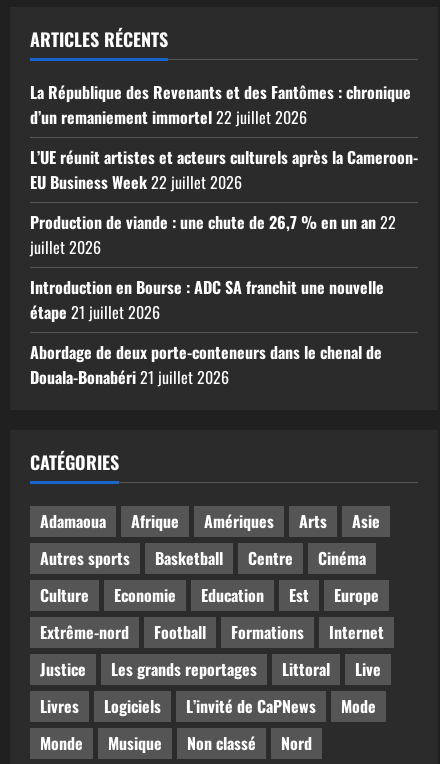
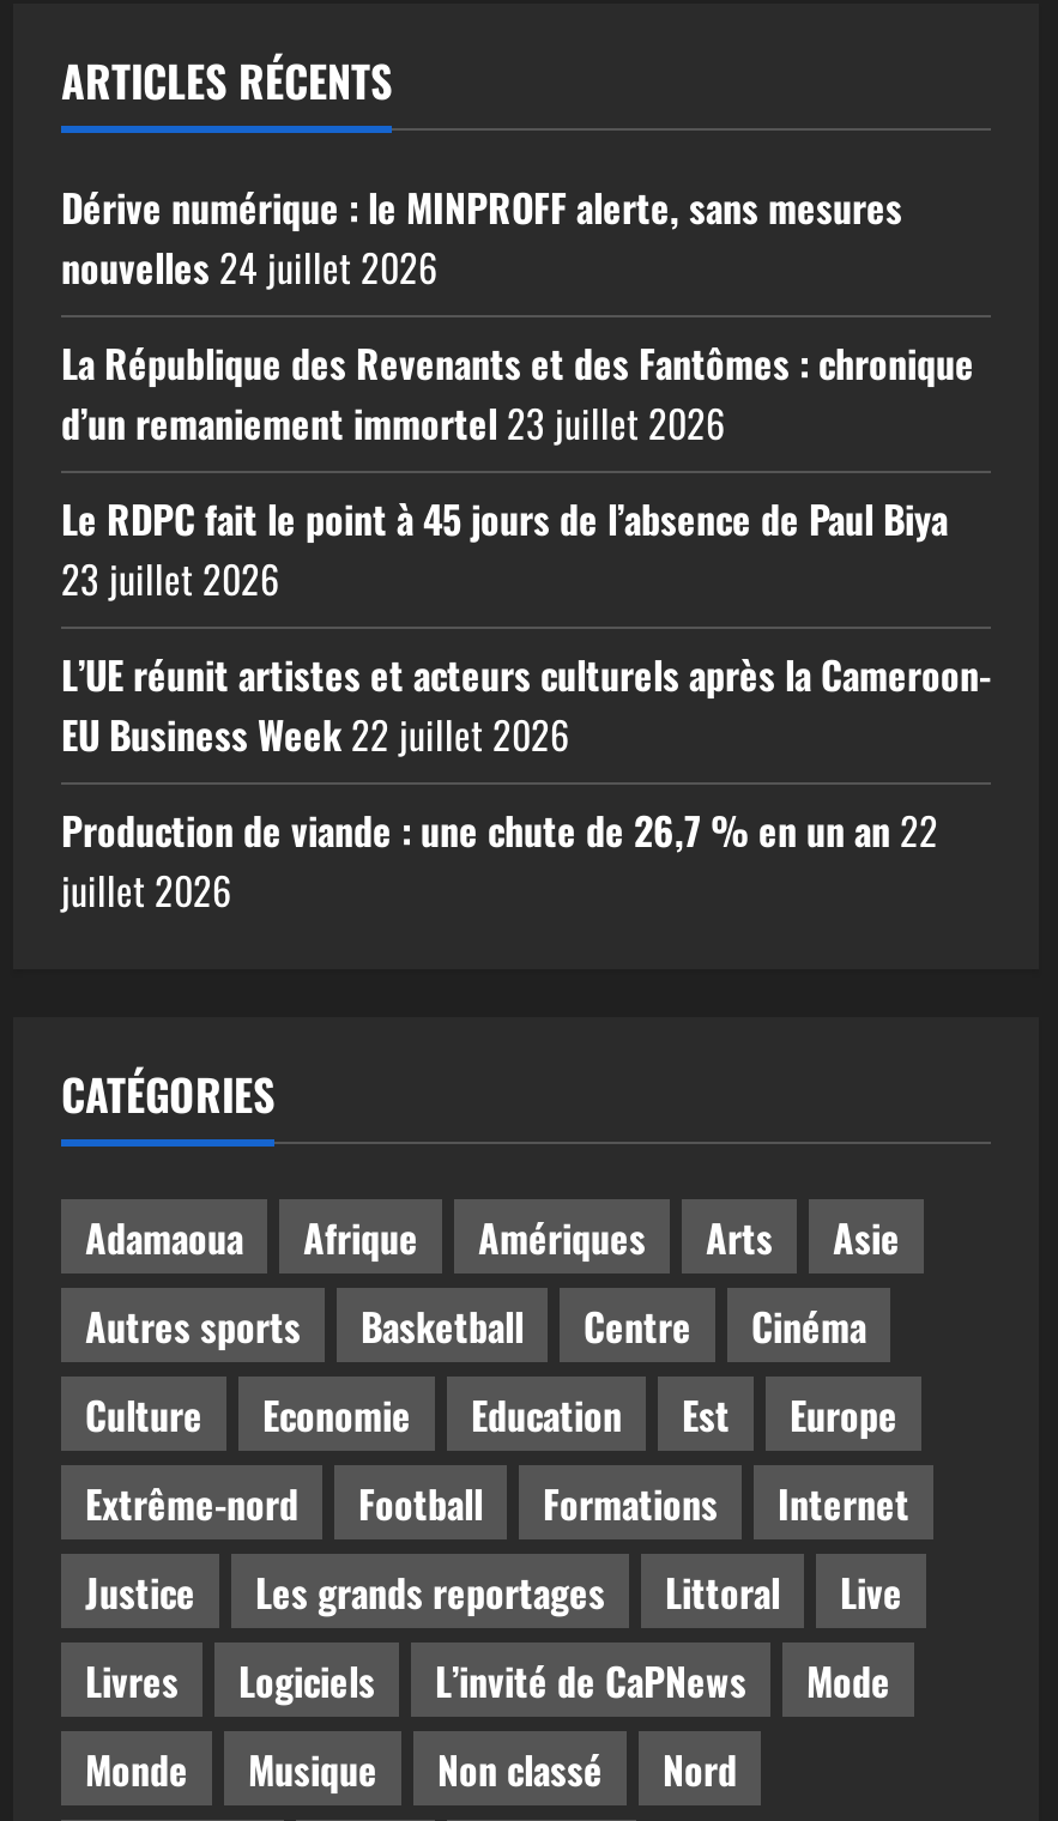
+ Dérive numérique : le MINPROFF alerte, sans mesures
+ nouvelles 24 juillet 2026

moved down: La République des Revenants et des Fantômes : chronique

- d’un remaniement immortel 22 juillet 2026
+ d’un remaniement immortel 23 juillet 2026
+ Le RDPC fait le point à 45 jours de l’absence de Paul Biya
+ 23 juillet 2026

moved down: L’UE réunit artistes et acteurs culturels après la Cameroon- | EU Business Week 22 juillet 2026 | Production de viande : une chute de 26,7 % en un an 22 | juillet 2026

- Introduction en Bourse : ADC SA franchit une nouvelle
- étape 21 juillet 2026
- Abordage de deux porte-conteneurs dans le chenal de
- Douala-Bonabéri 21 juillet 2026
